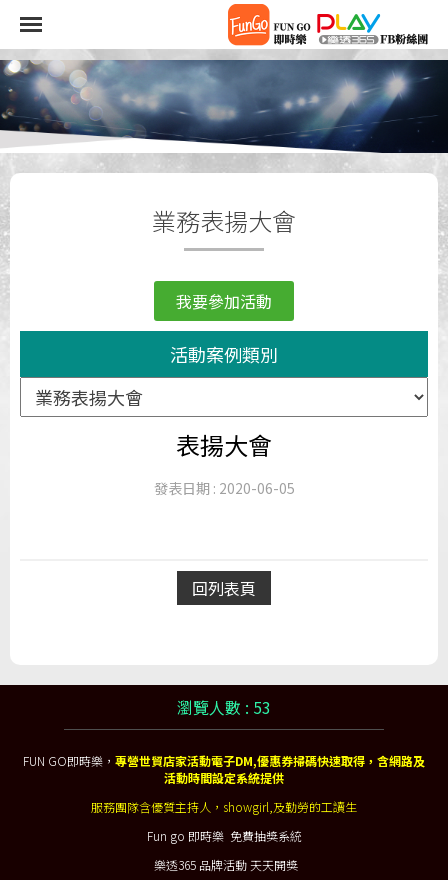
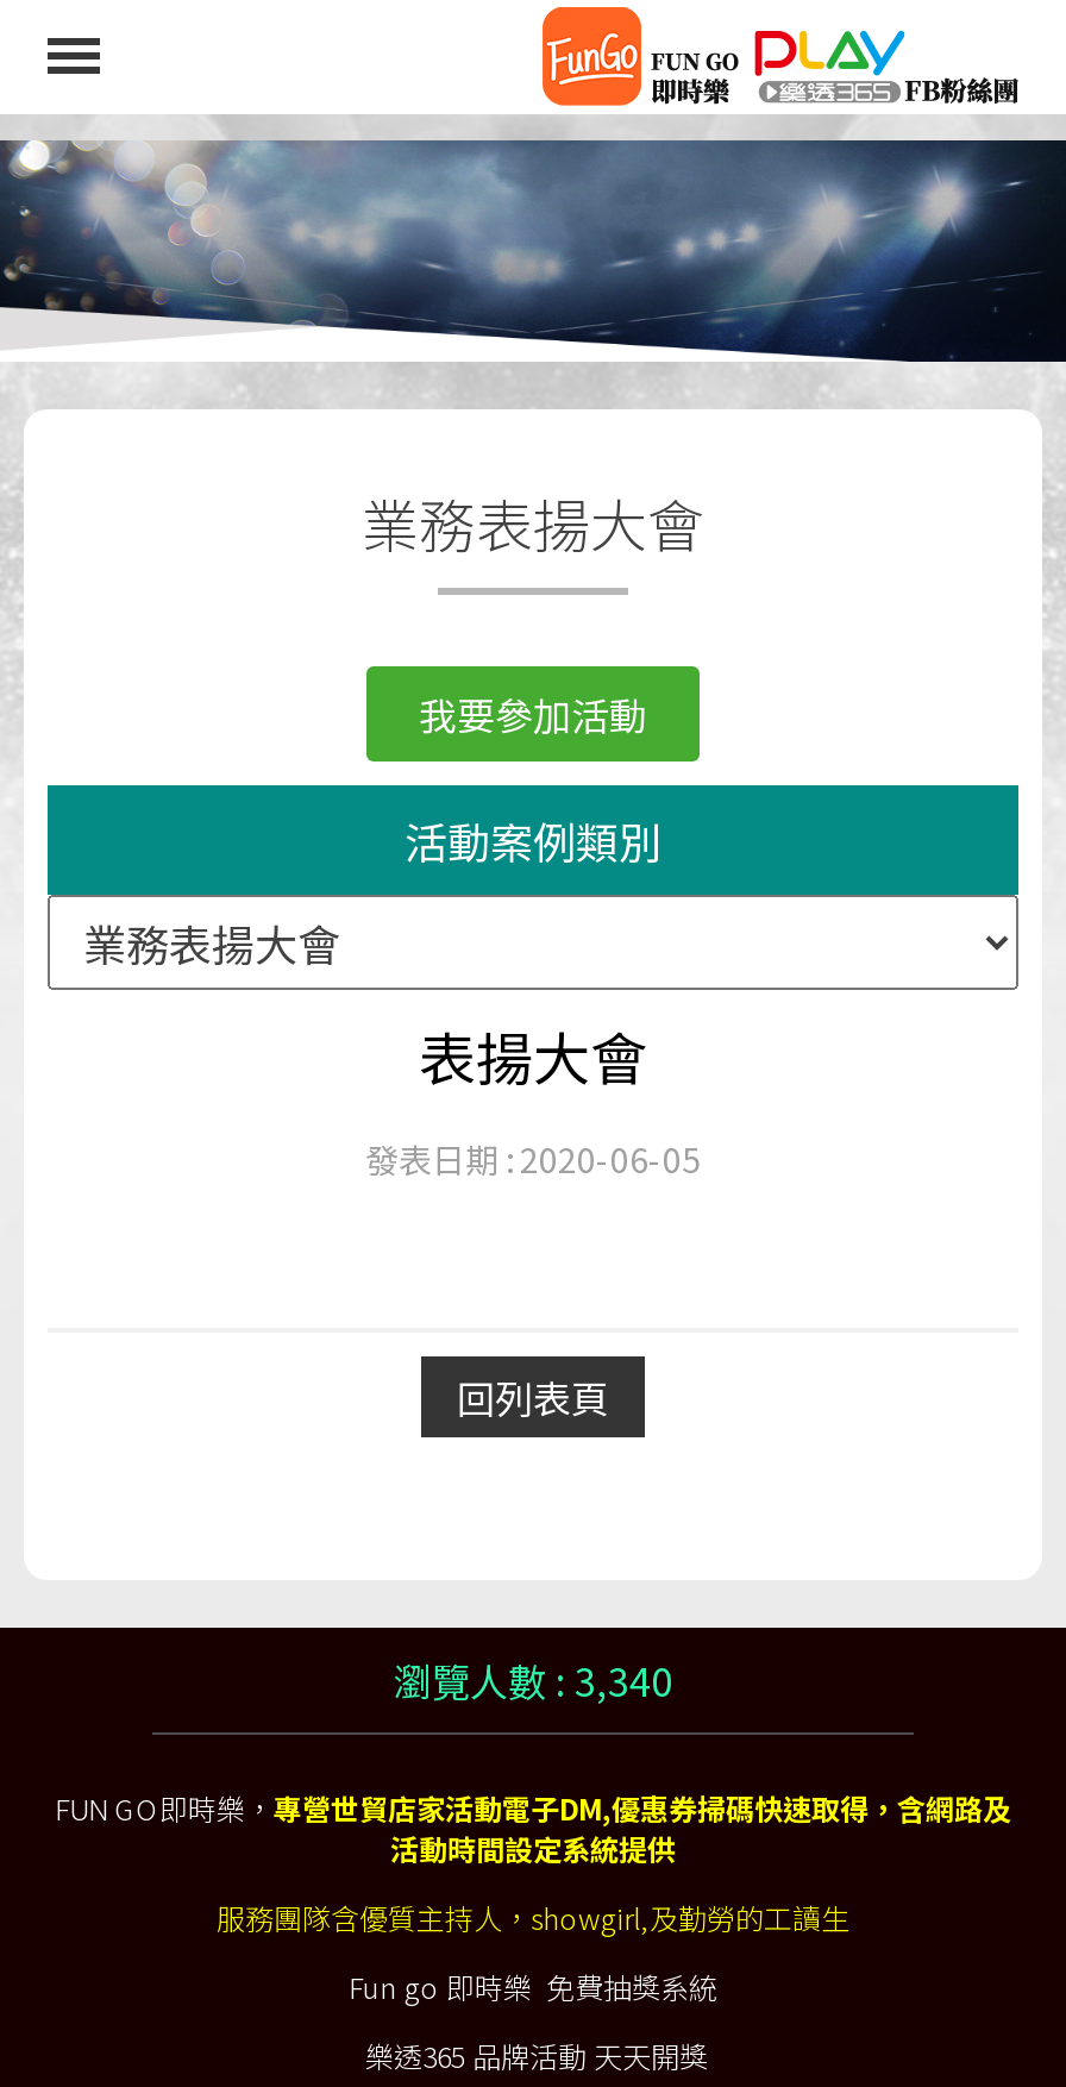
- 瀏覽人數 : 53
+ 瀏覽人數 : 3,340
